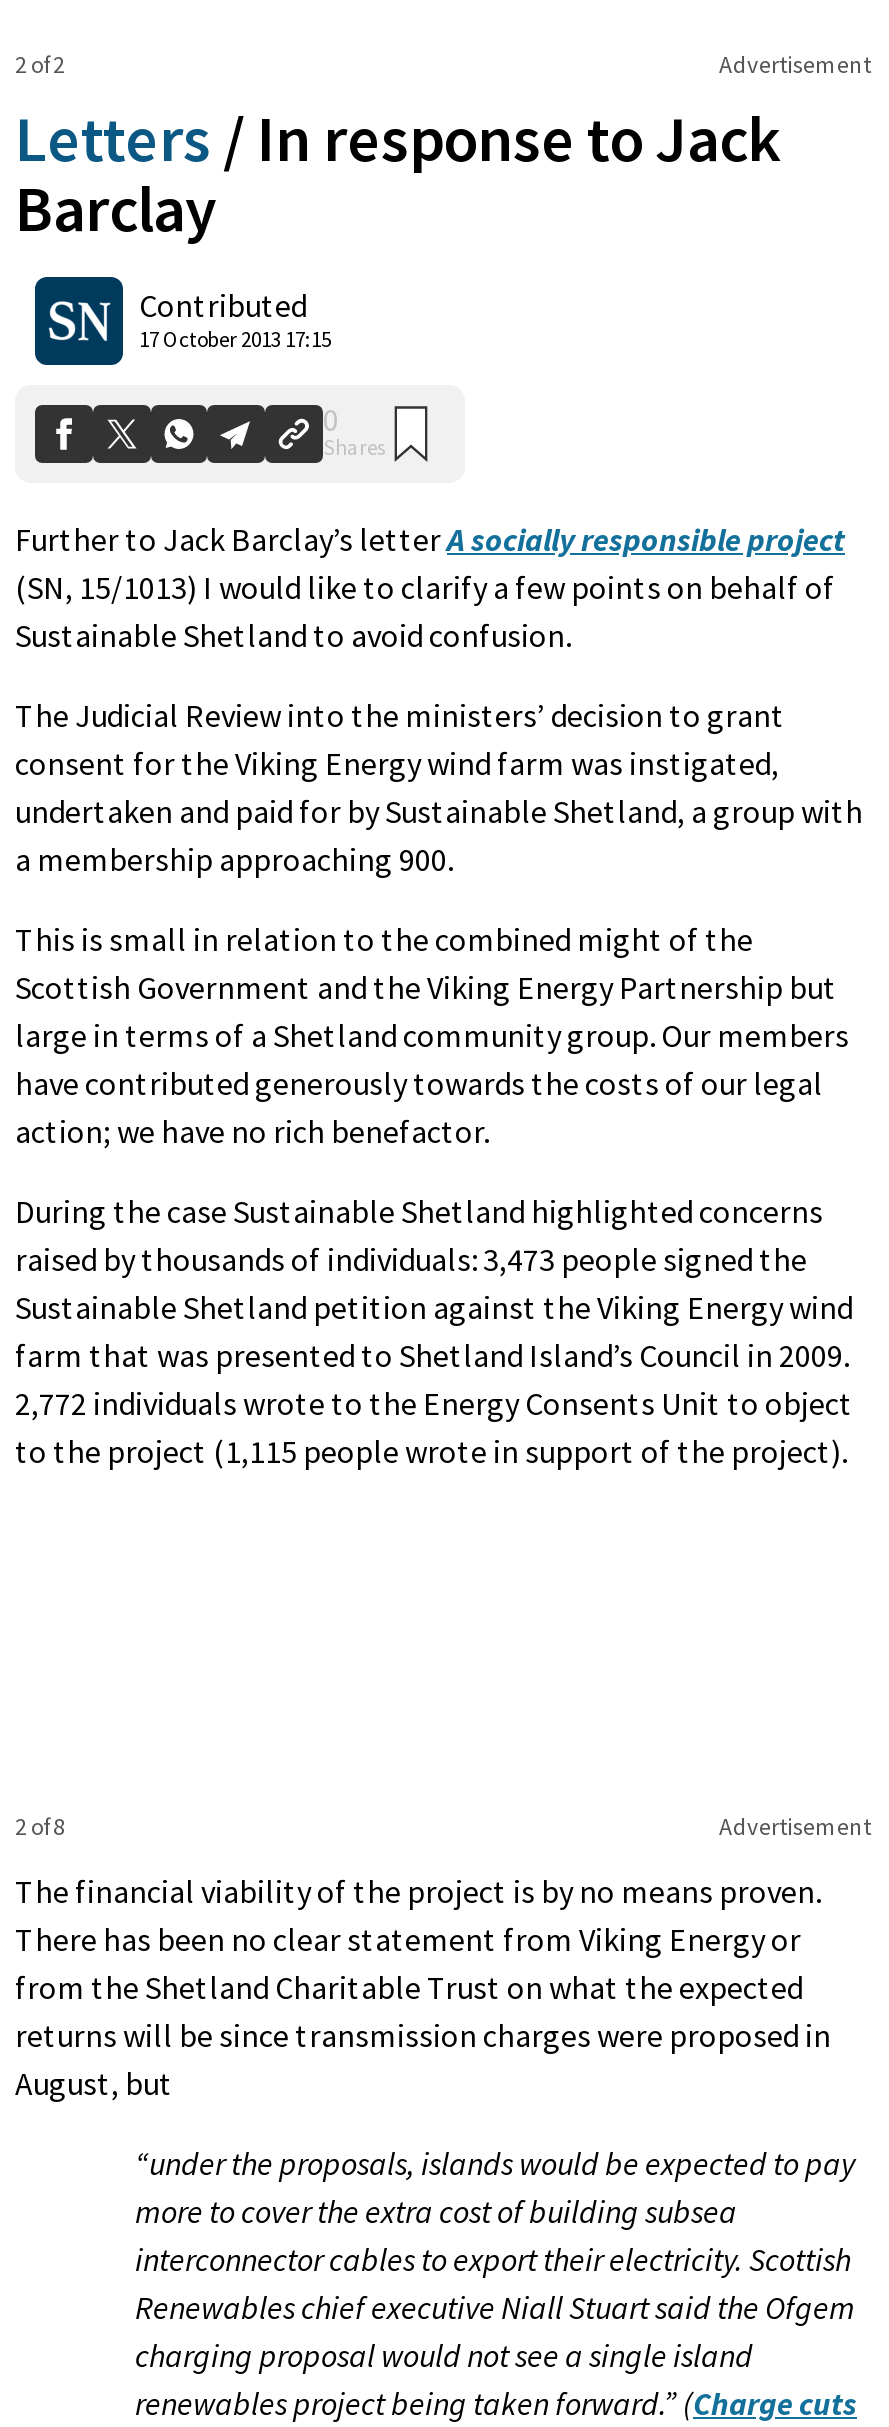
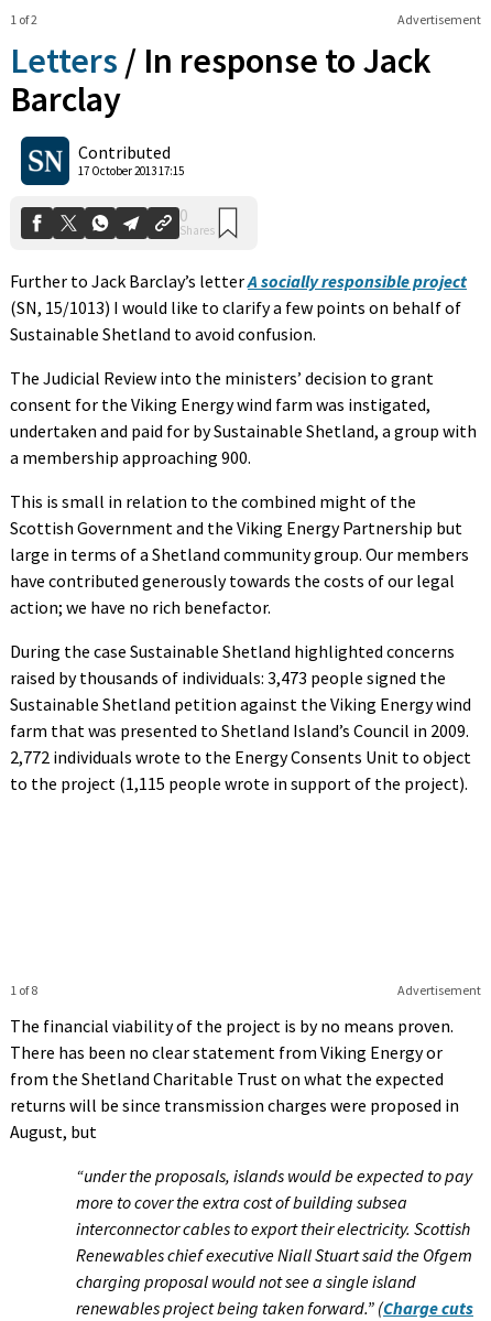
- 2 of 2
+ 1 of 2

- 2 of 8
+ 1 of 8
